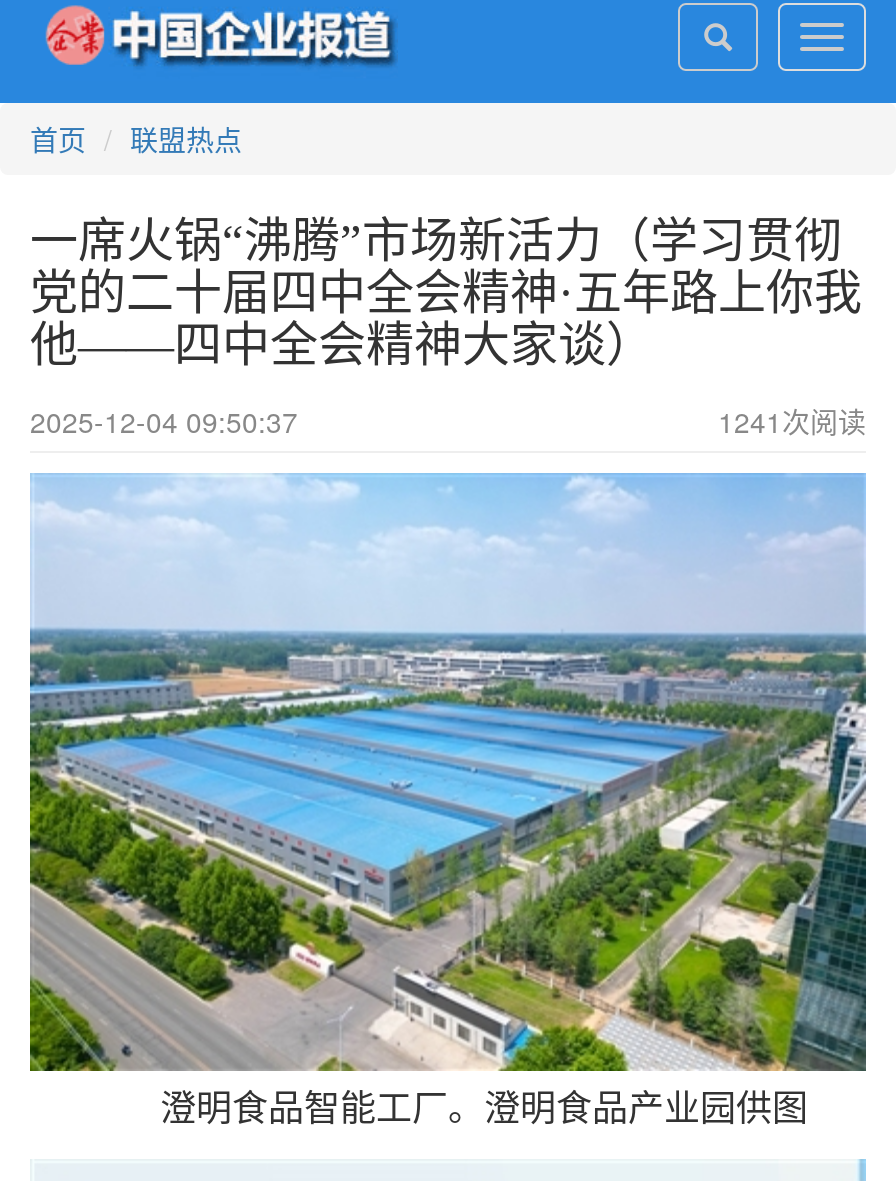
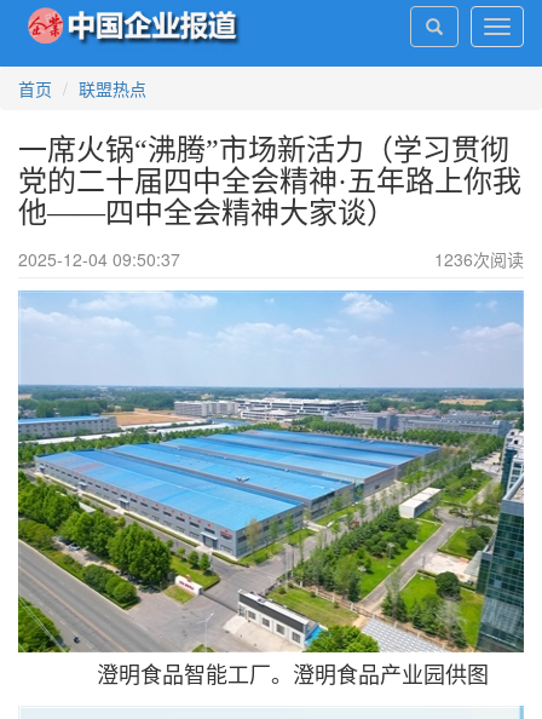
- 1241次阅读
+ 1236次阅读
